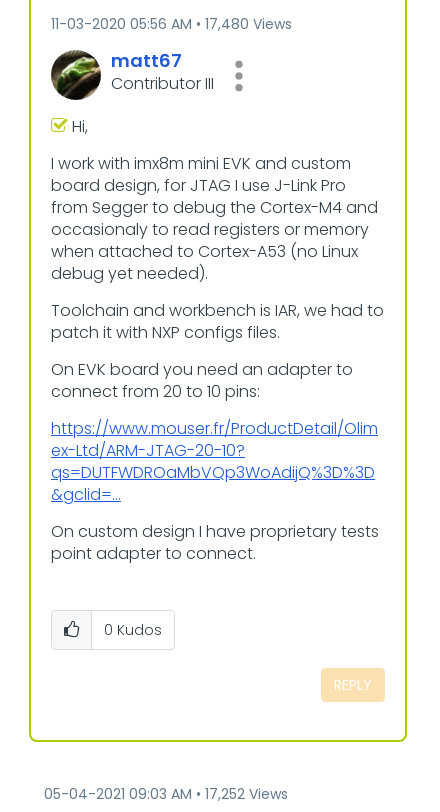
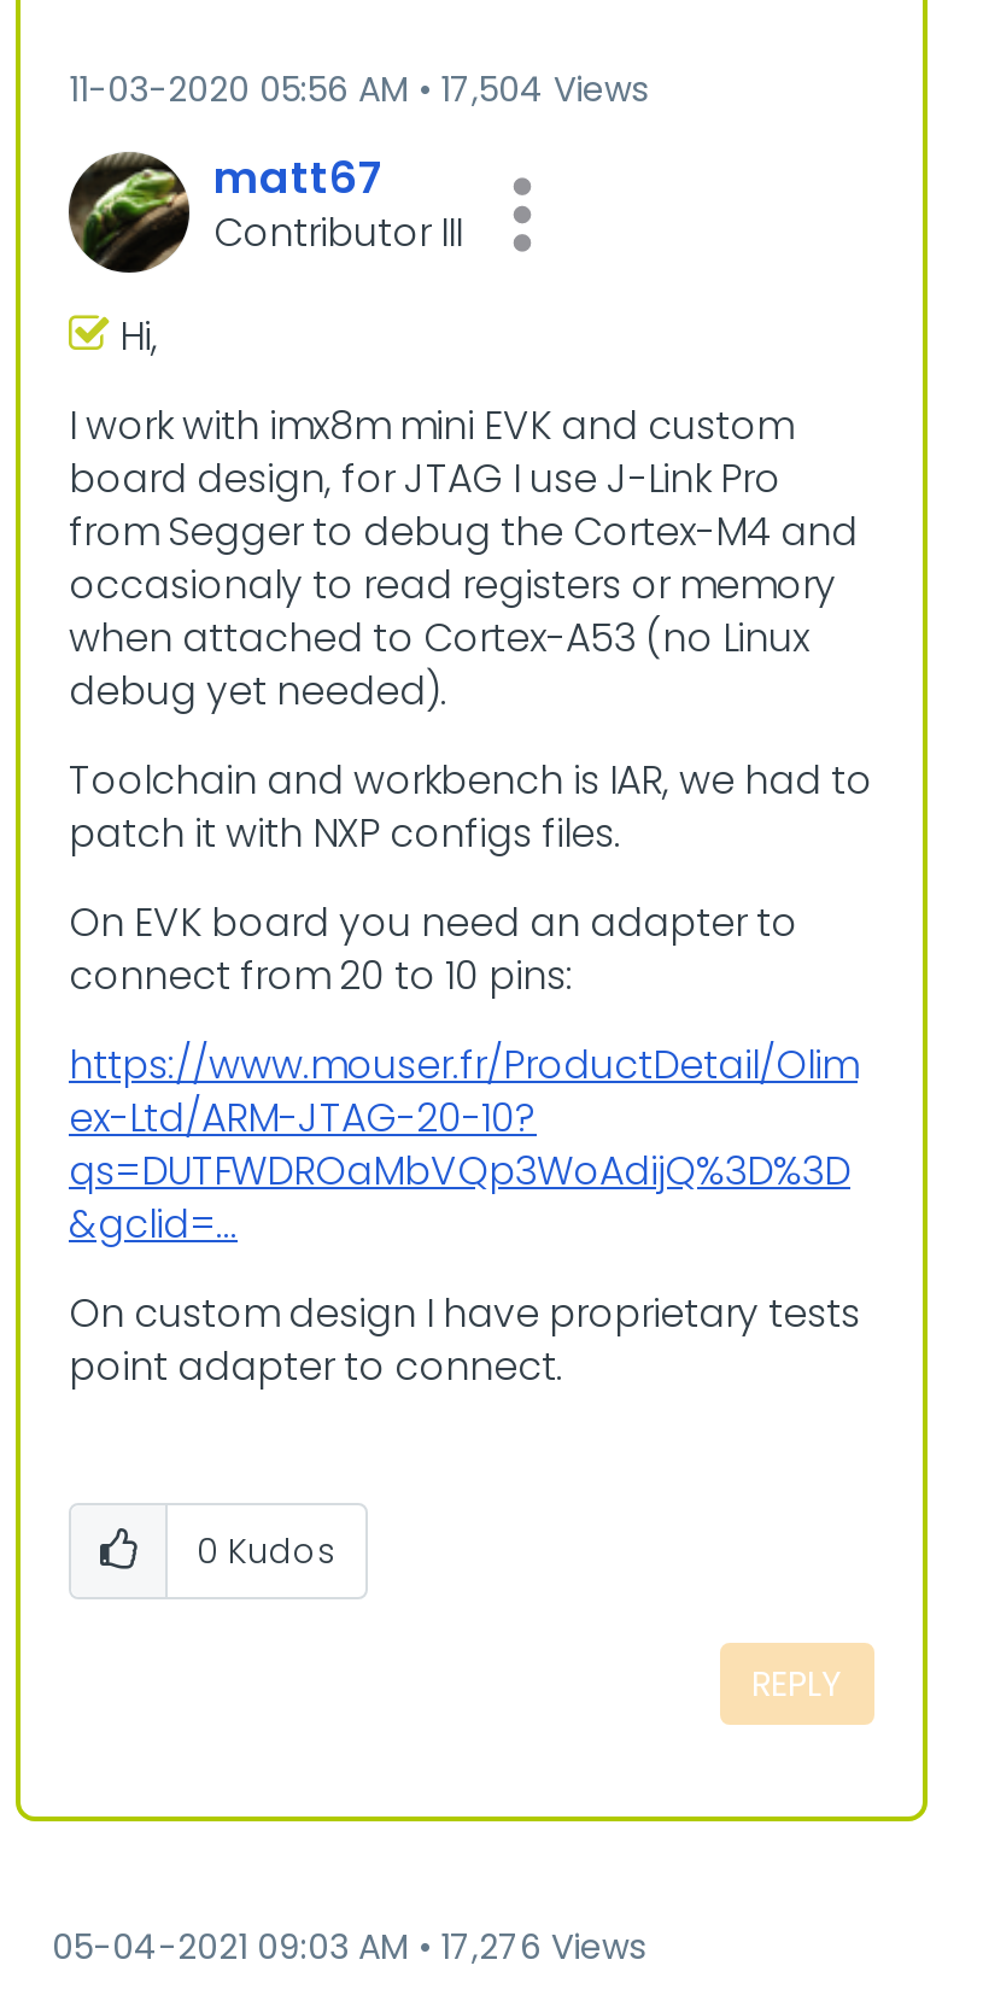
- 11-03-2020 05:56 AM 17,480 Views
+ 11-03-2020 05:56 AM 17,504 Views

- 05-04-2021 09:03 AM 17,252 Views
+ 05-04-2021 09:03 AM 17,276 Views
